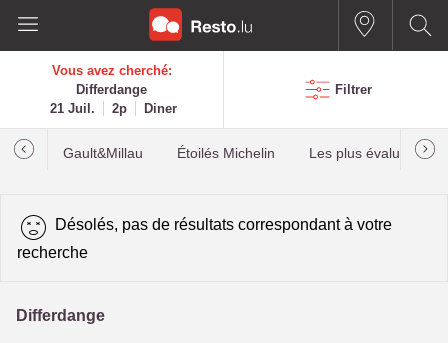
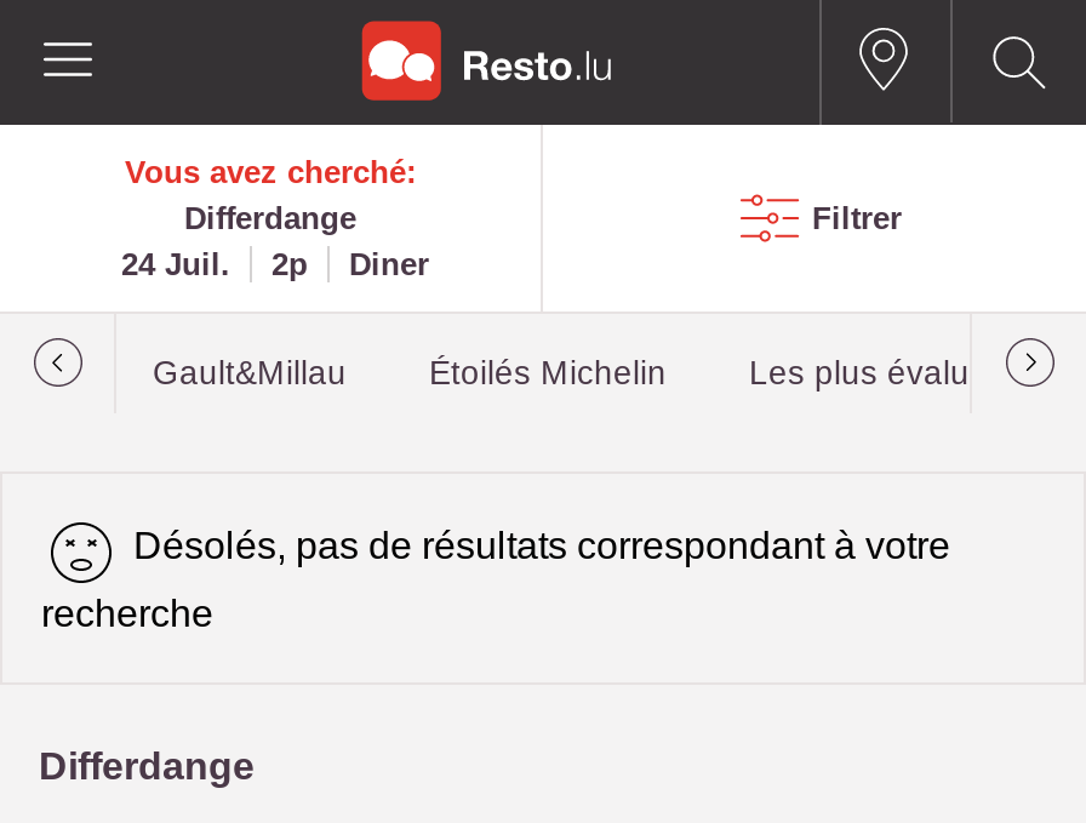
- 21 Juil. 2p Diner
+ 24 Juil. 2p Diner
